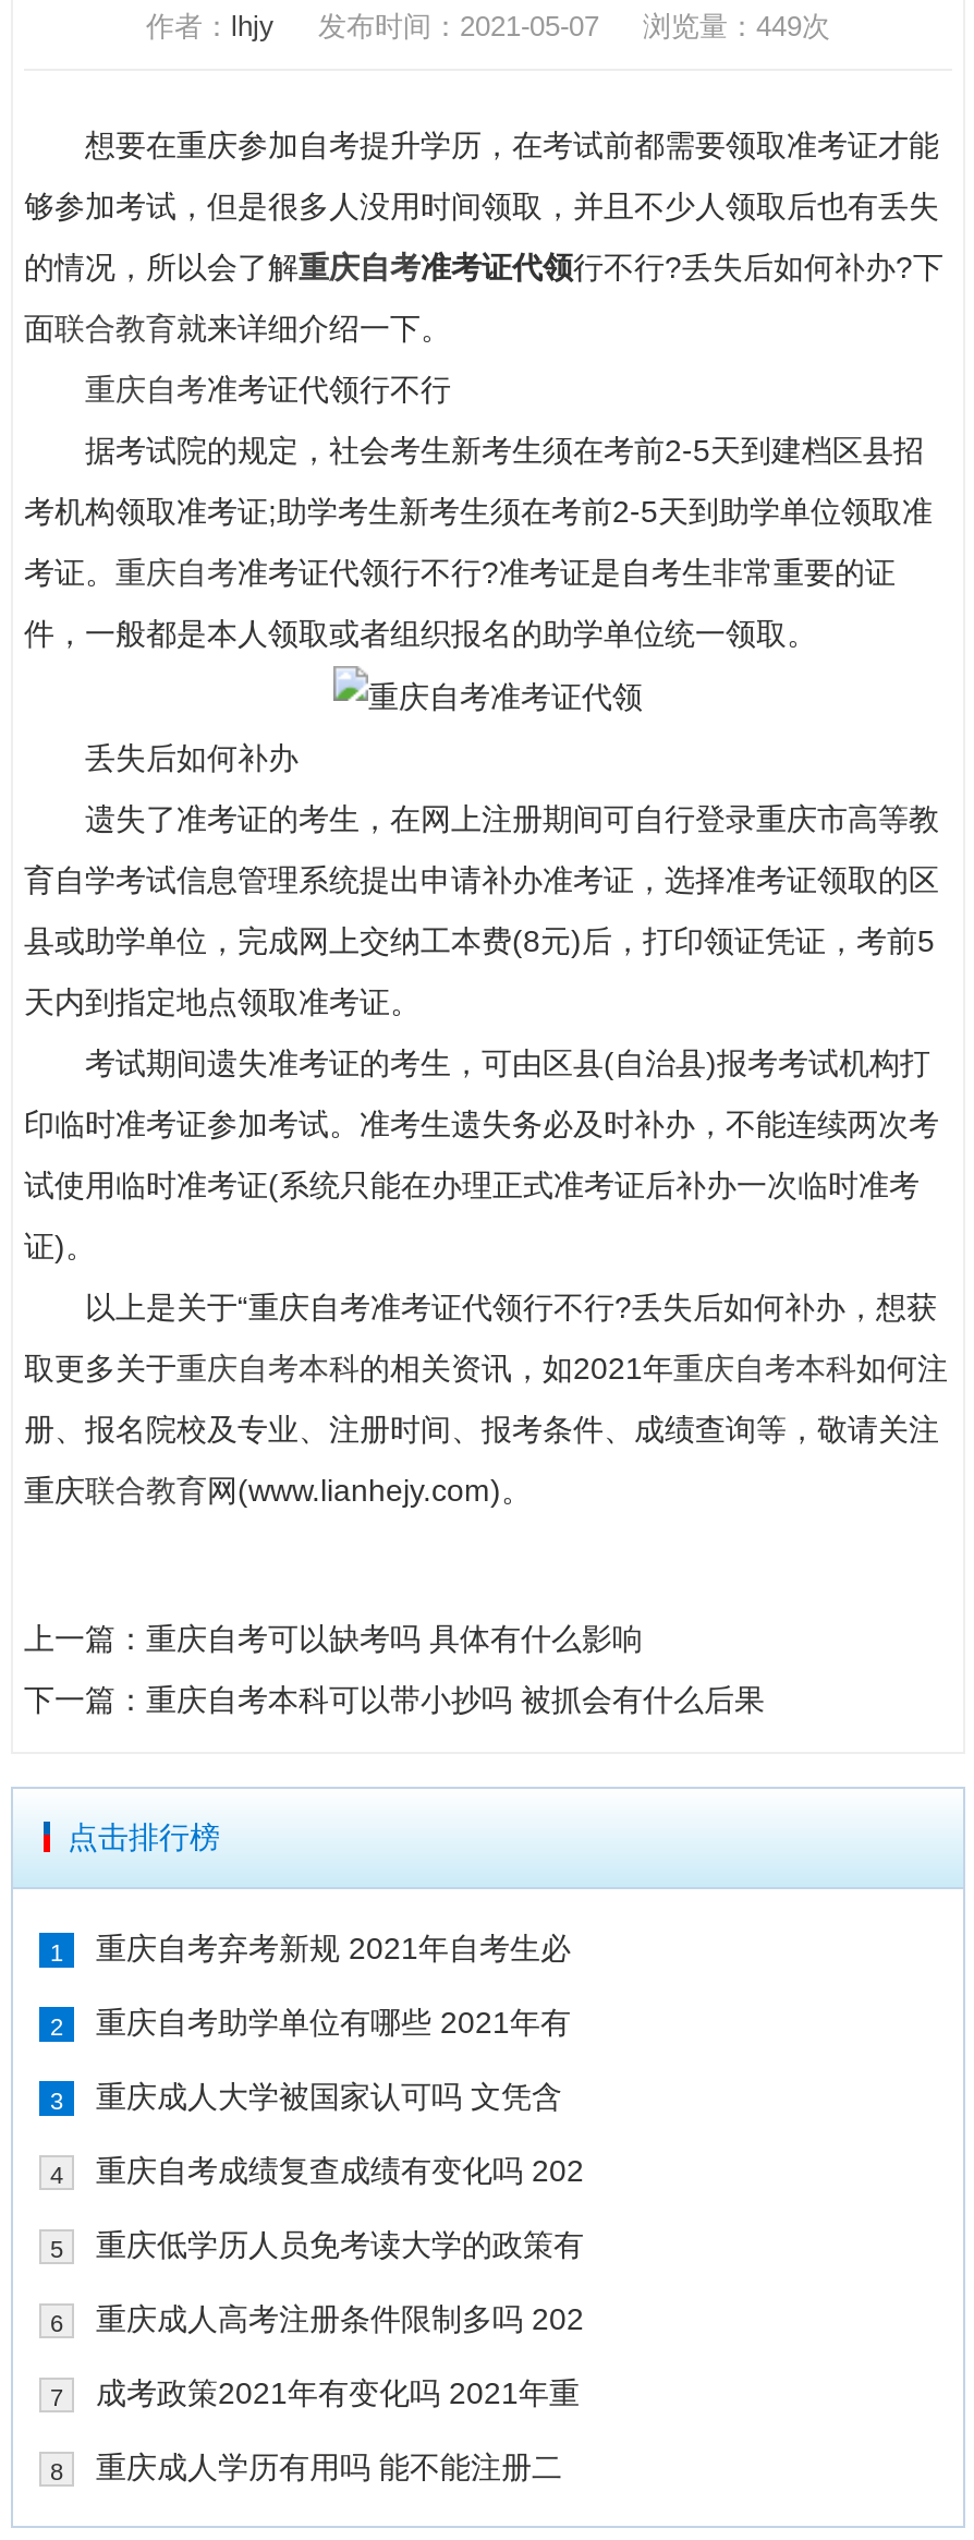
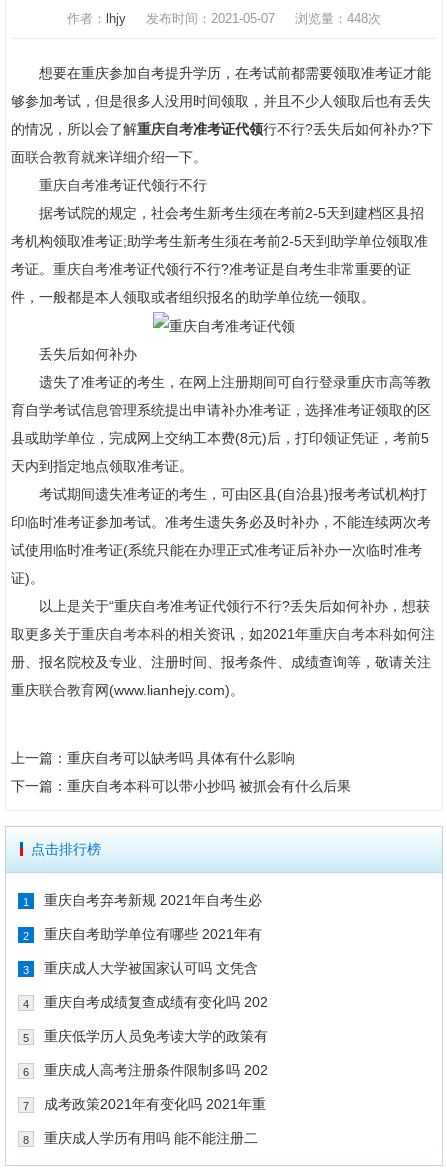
- 作者：lhjy 发布时间：2021-05-07 浏览量：449次
+ 作者：lhjy 发布时间：2021-05-07 浏览量：448次
